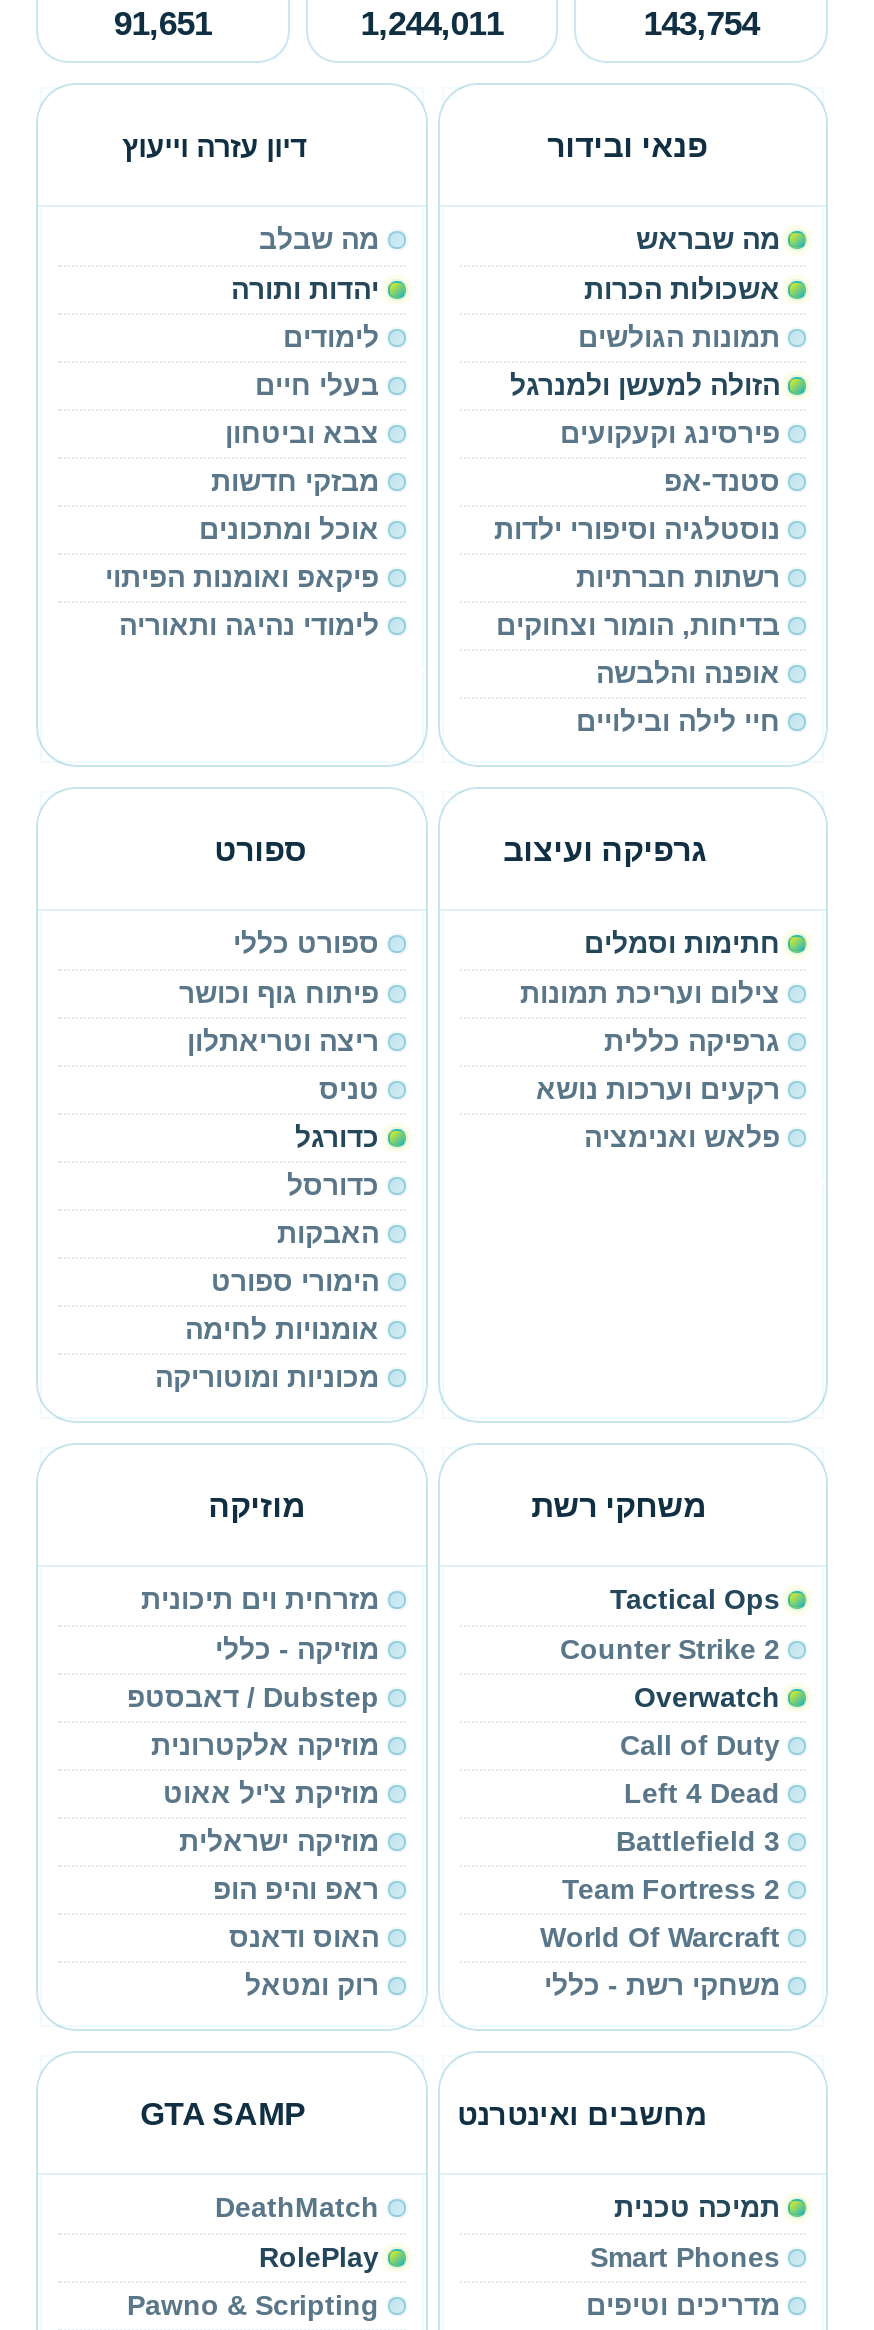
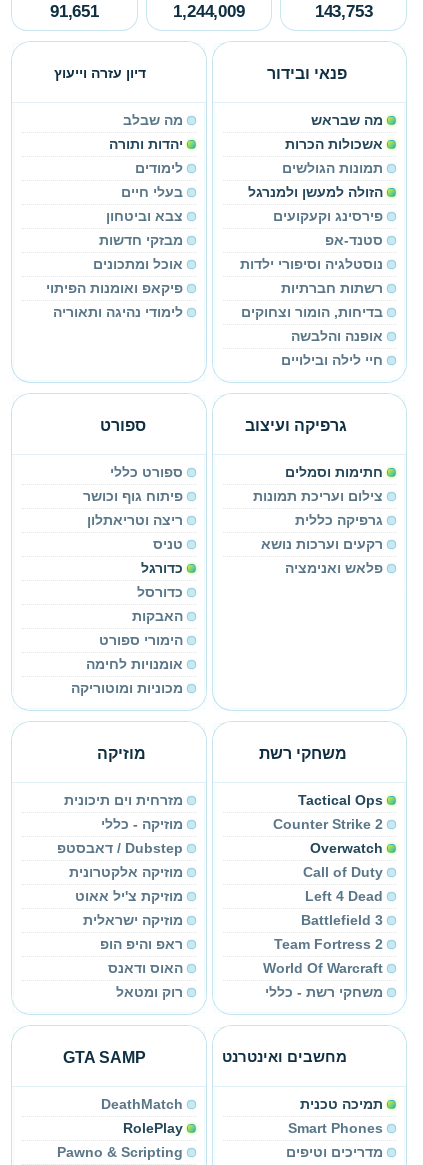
- 1,244,011
+ 1,244,009

- 143,754
+ 143,753
